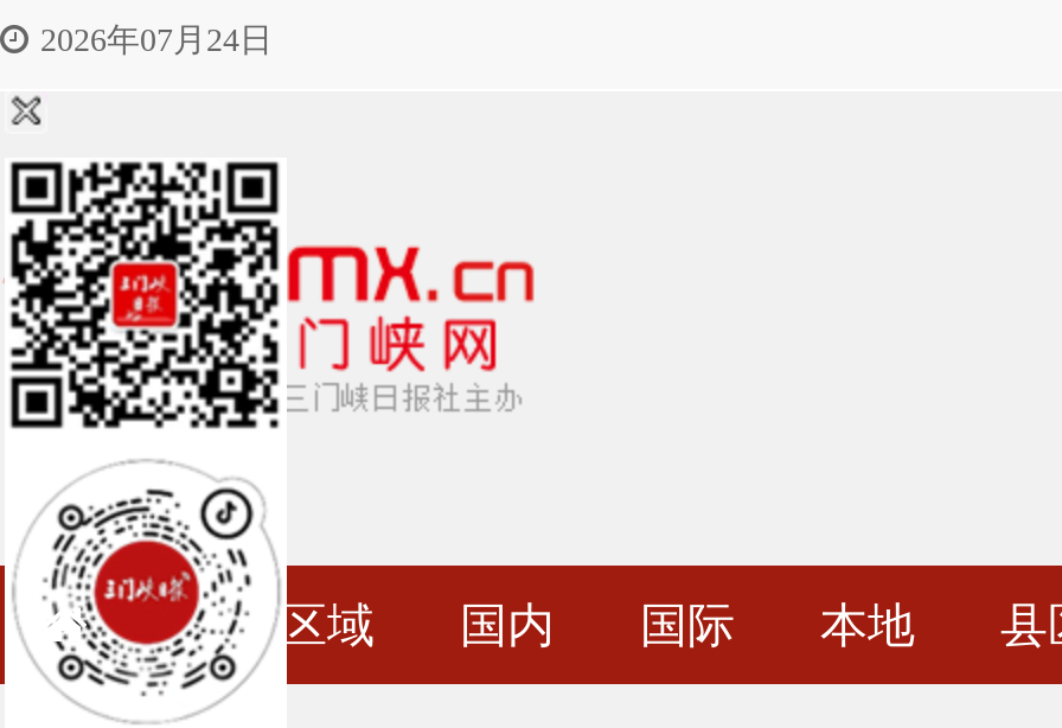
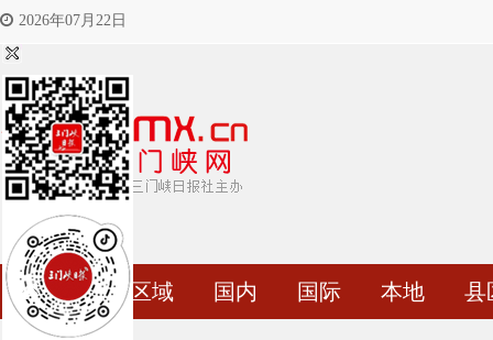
- 2026年07月24日
+ 2026年07月22日
